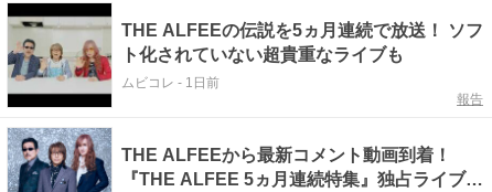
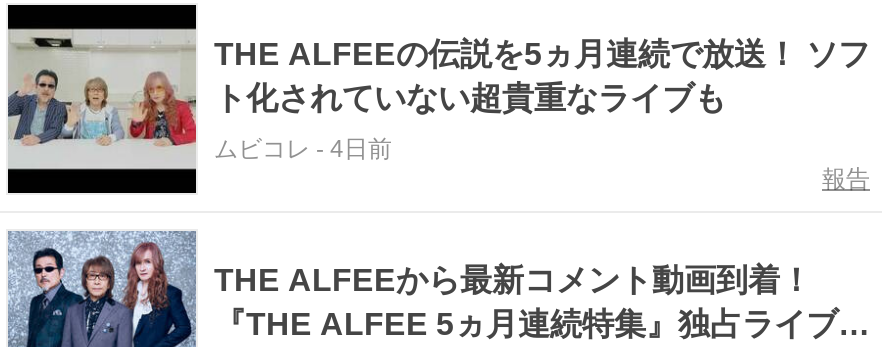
- ムビコレ- 1日前
+ ムビコレ- 4日前
